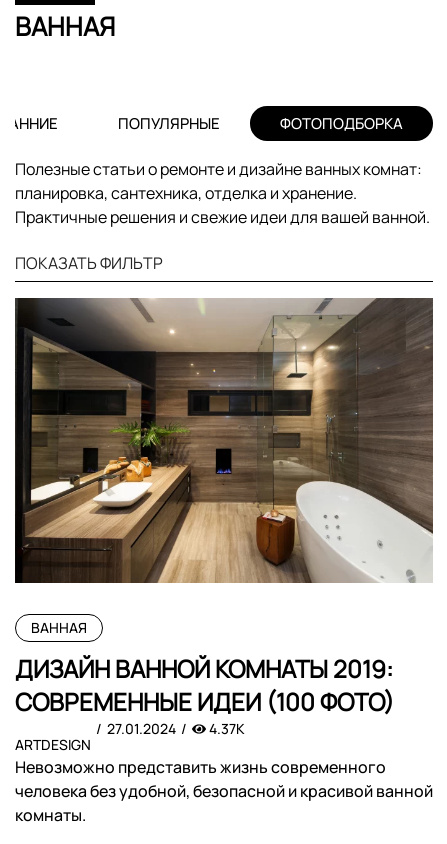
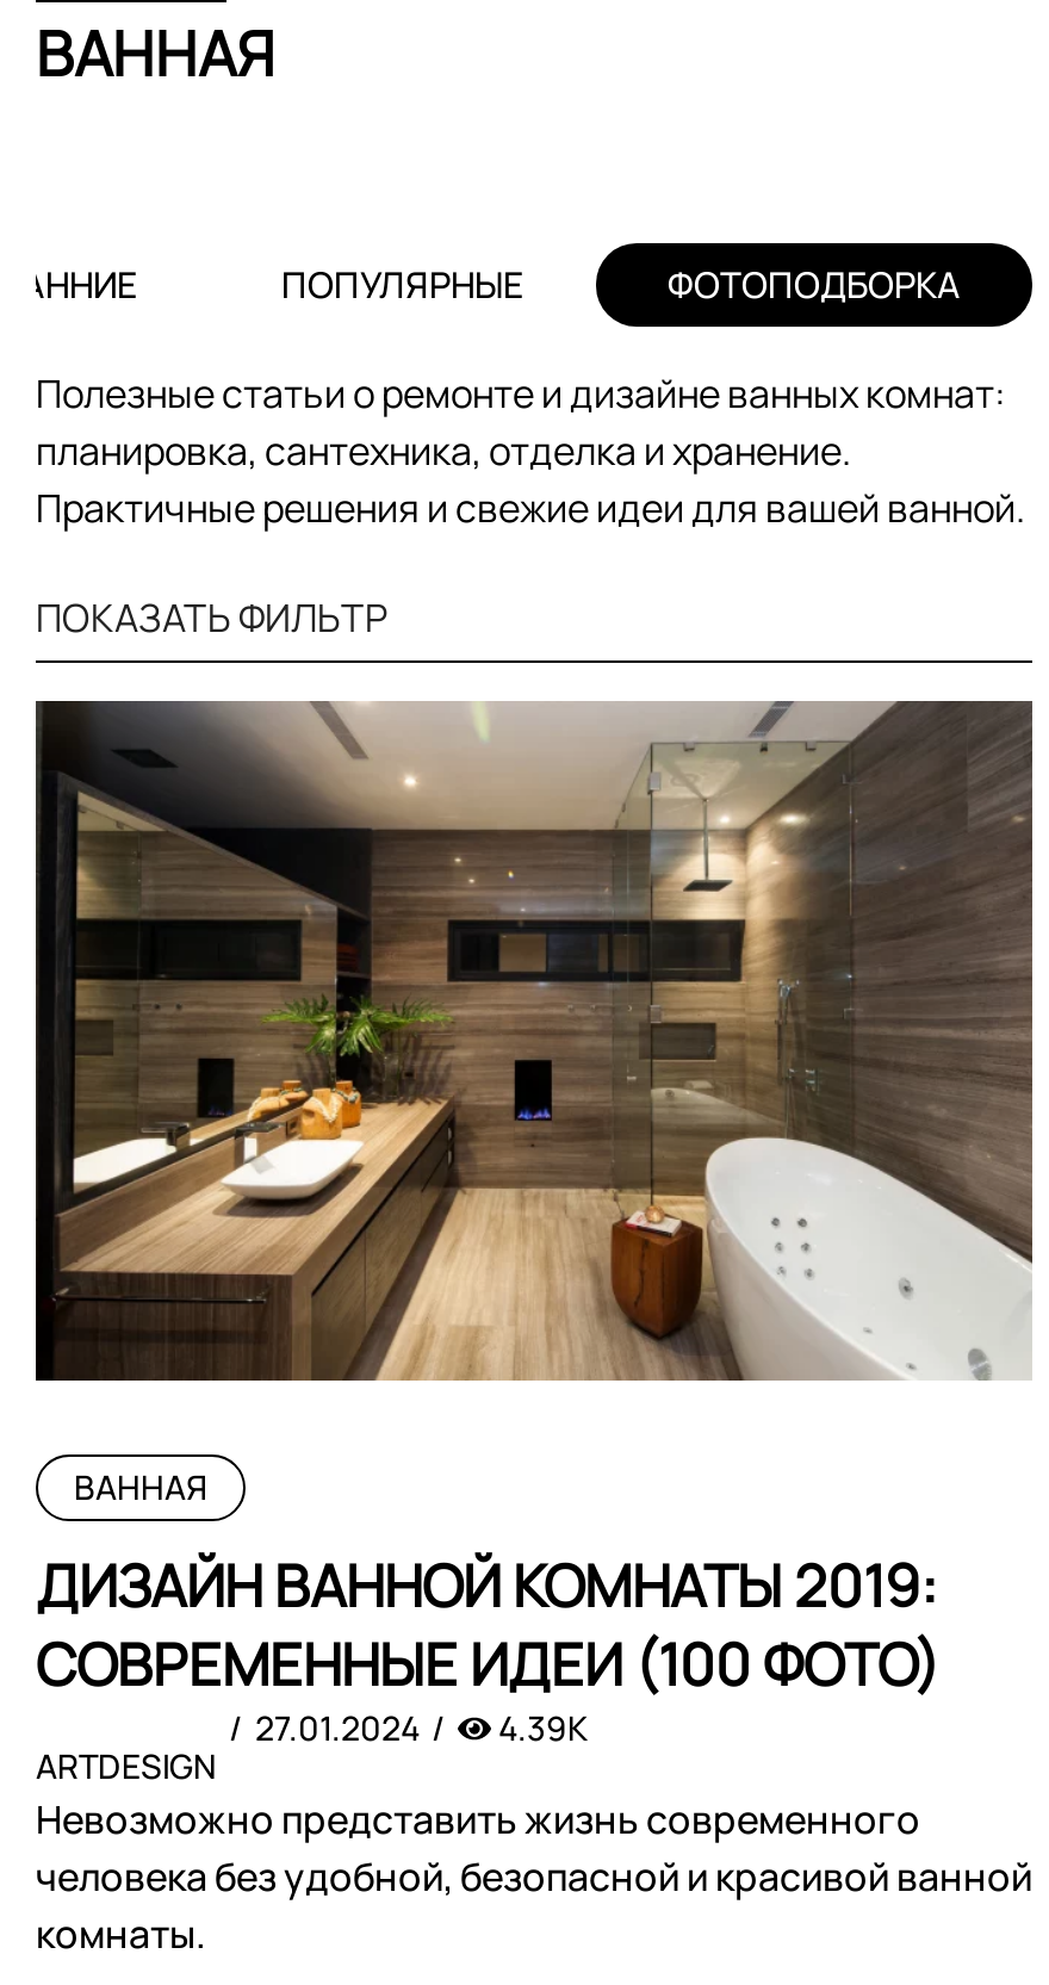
- 27.01.2024 4.37K
+ 27.01.2024 4.39K
